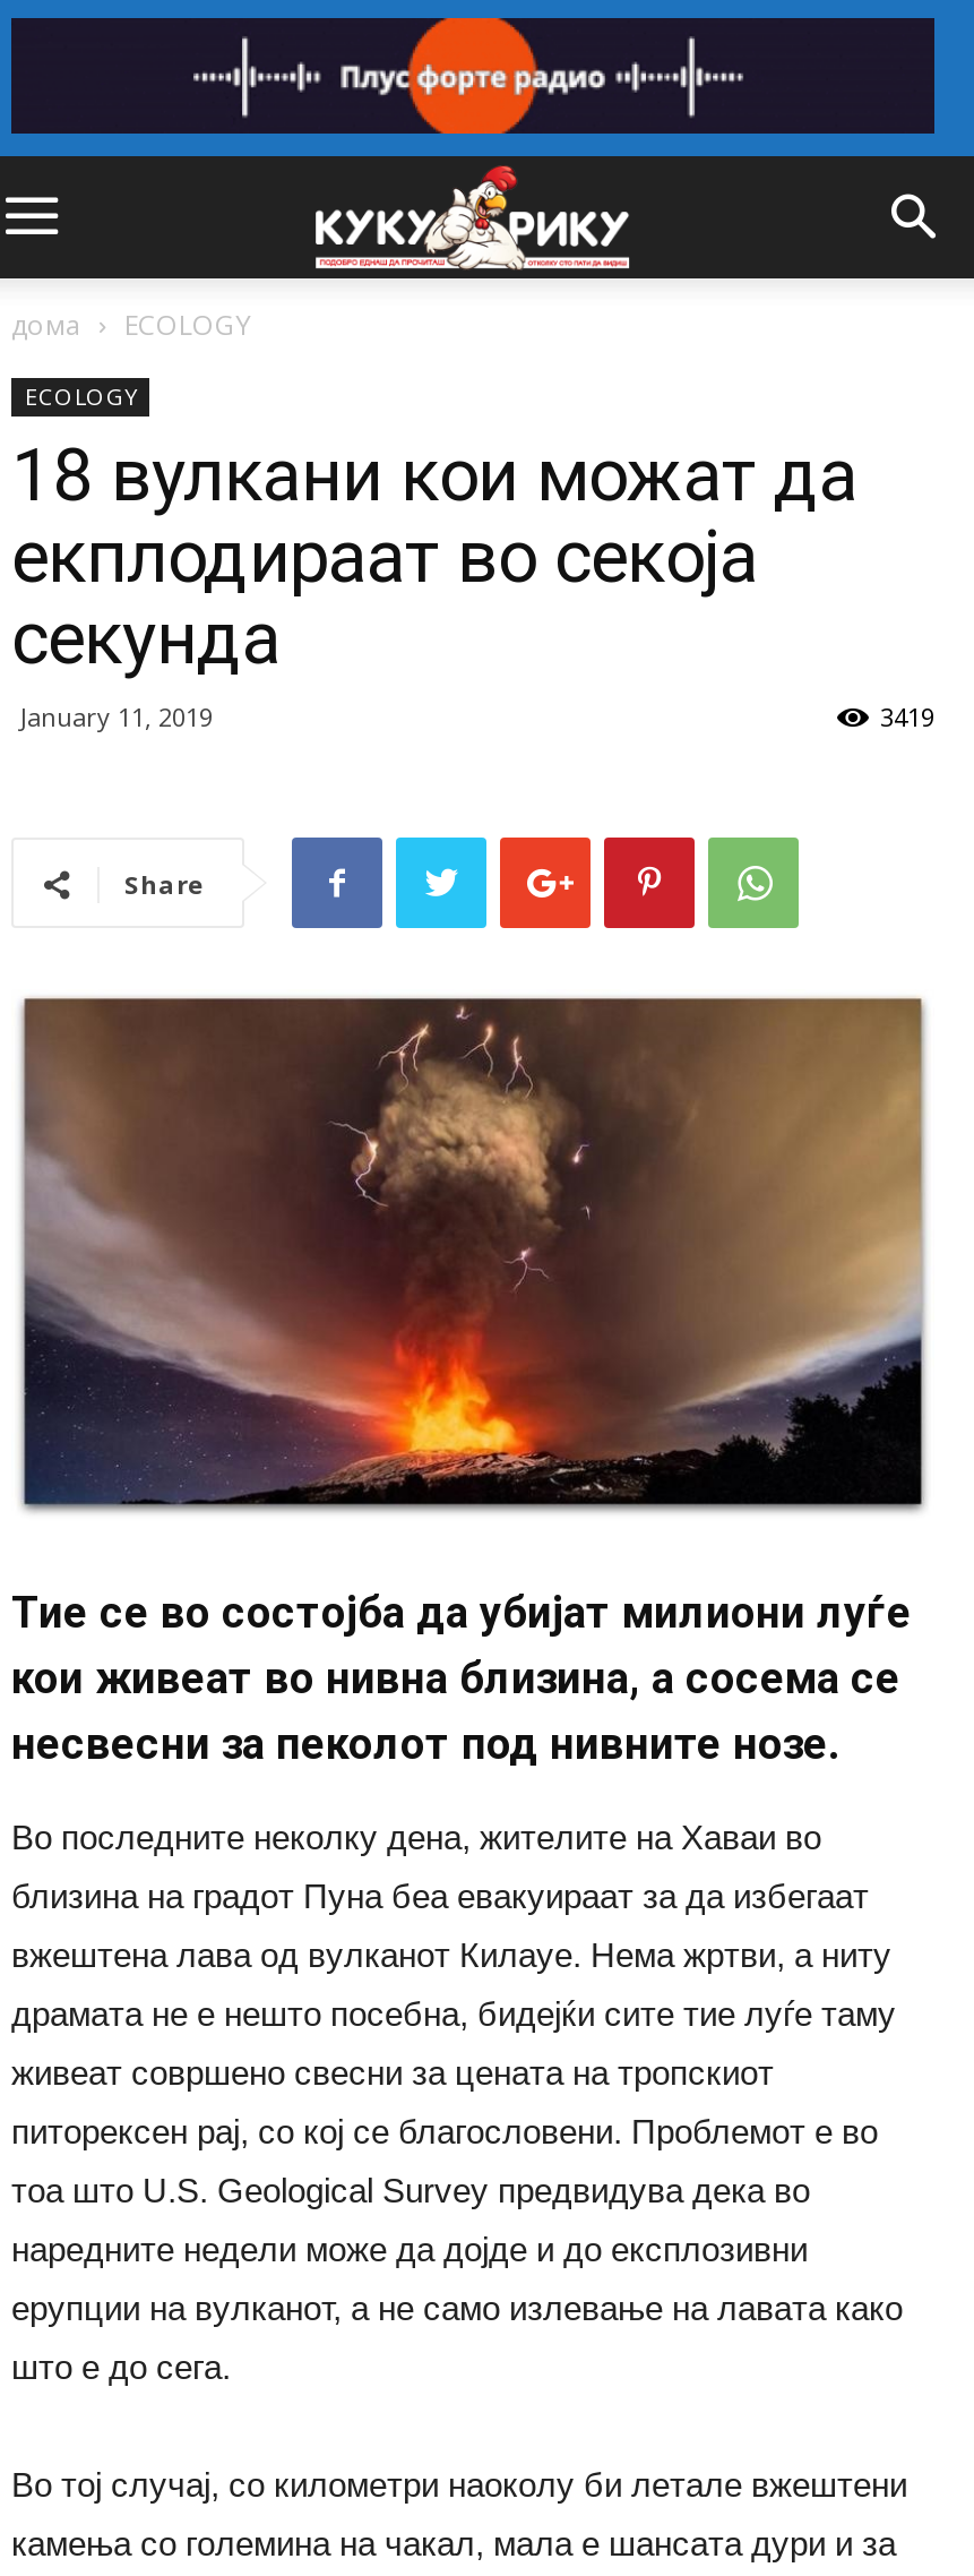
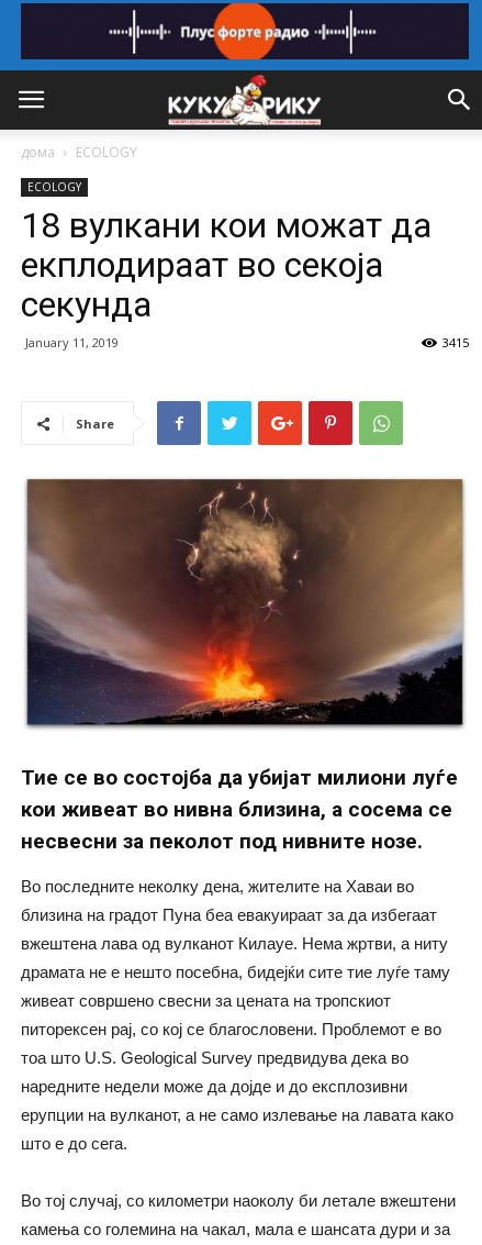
- 3419
+ 3415
